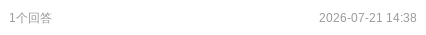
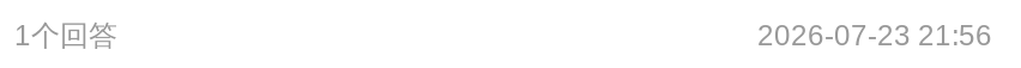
- 2026-07-21 14:38
+ 2026-07-23 21:56
